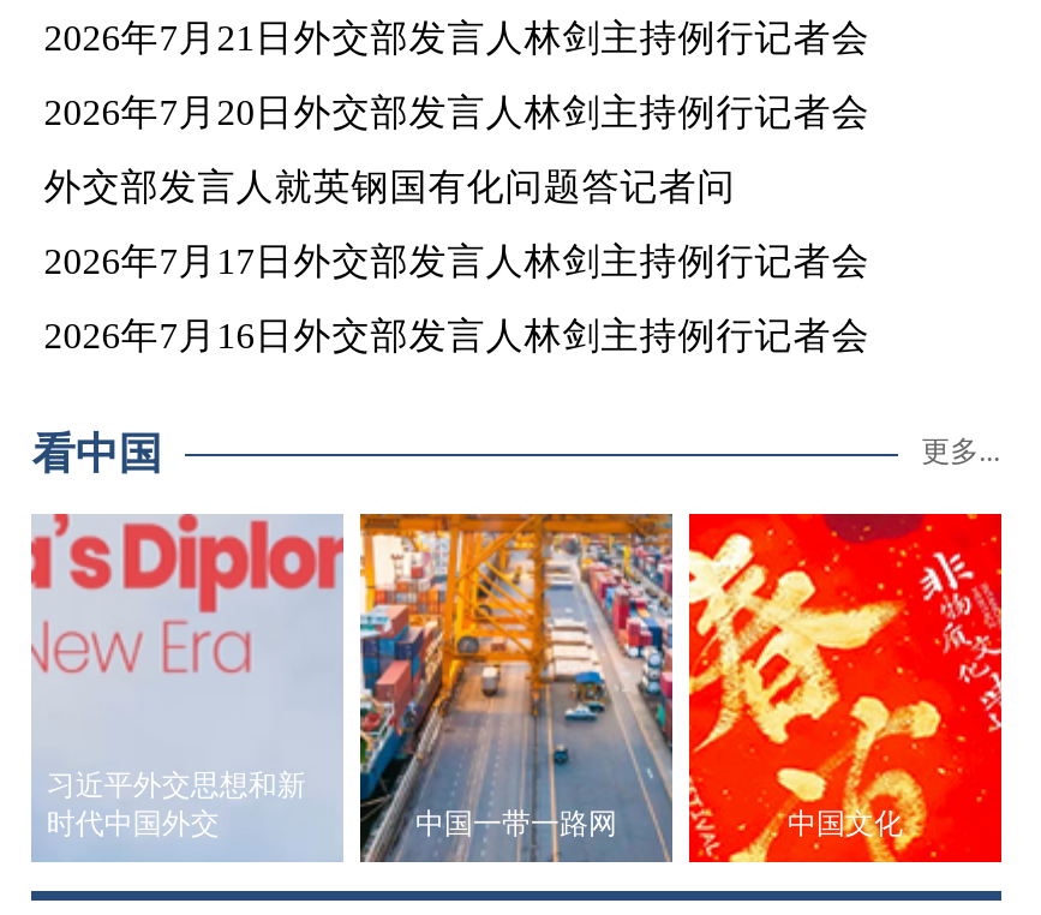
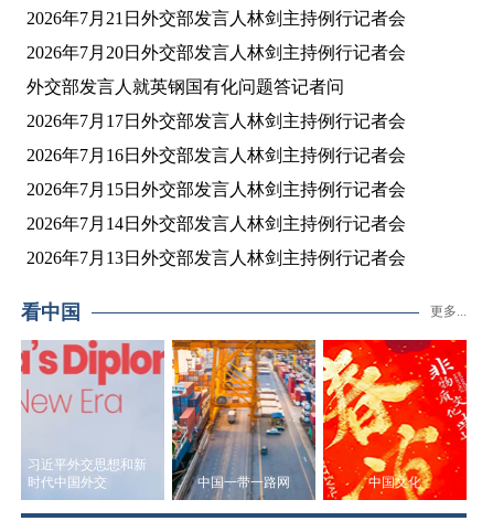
+ 2026年7月15日外交部发言人林剑主持例行记者会
+ 2026年7月14日外交部发言人林剑主持例行记者会
+ 2026年7月13日外交部发言人林剑主持例行记者会
